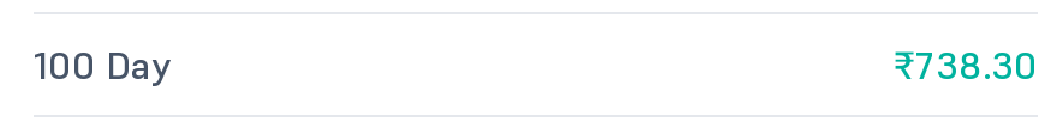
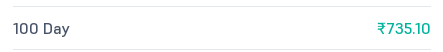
- ₹738.30
+ ₹735.10
